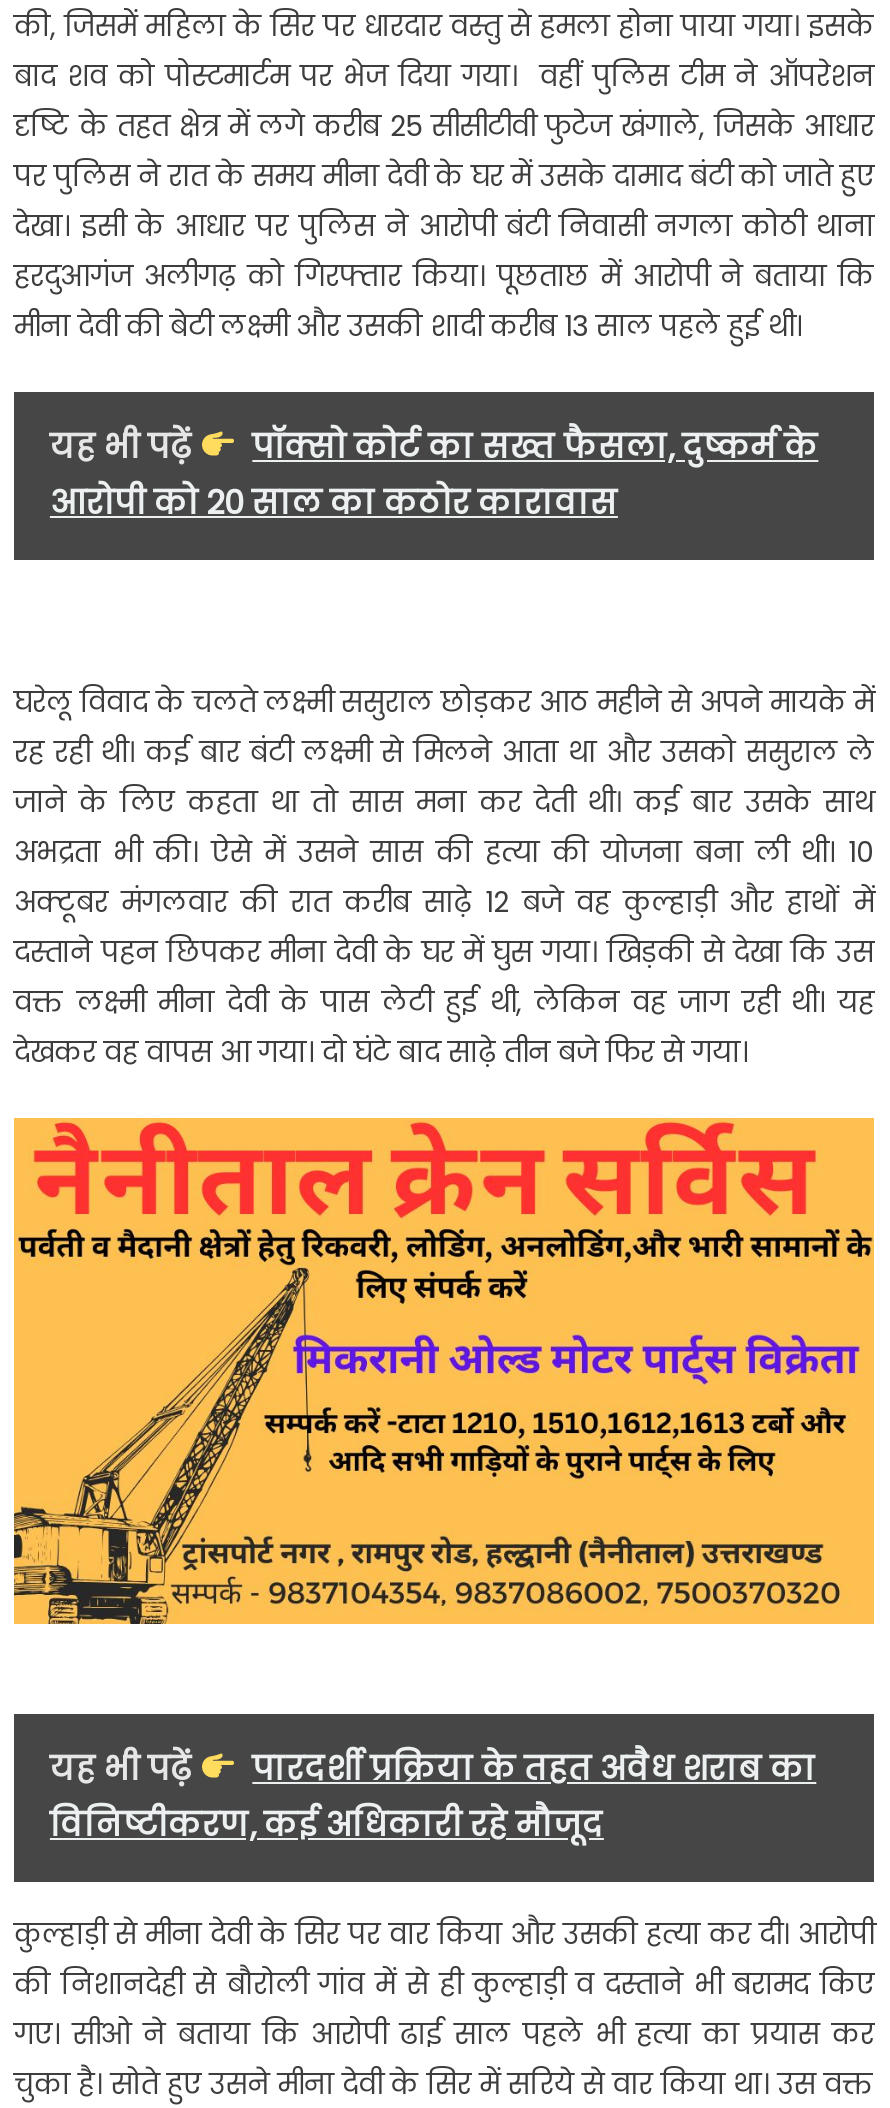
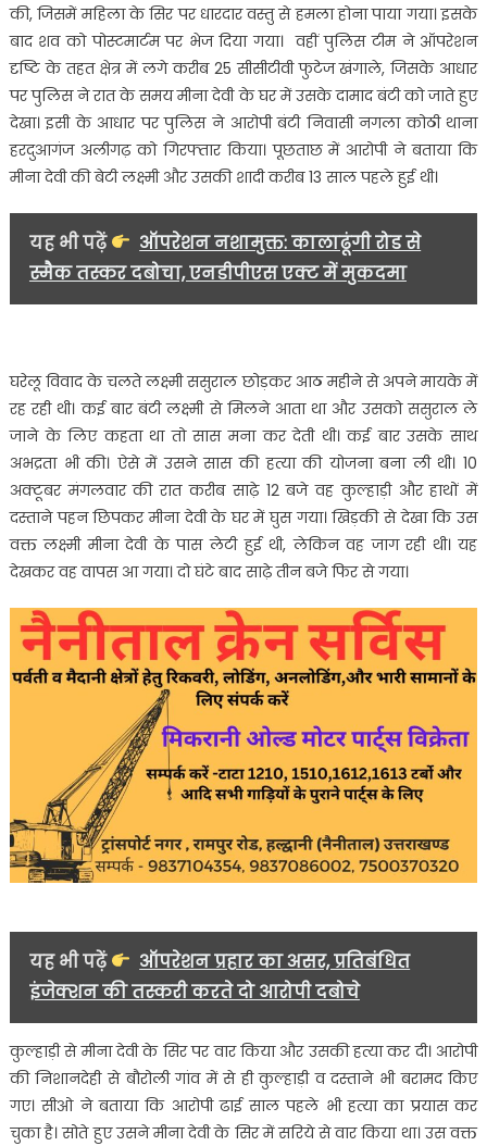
- पॉक्सो कोर्ट का सख्त फैसला, दुष्कर्म के
- आरोपी को 20 साल का कठोर कारावास
+ ऑपरेशन नशामुक्त: कालाढूंगी रोड से
+ स्मैक तस्कर दबोचा, एनडीपीएस एक्ट में मुकदमा

- पारदर्शी प्रक्रिया के तहत अवैध शराब का
- विनिष्टीकरण, कई अधिकारी रहे मौजूद
+ ऑपरेशन प्रहार का असर, प्रतिबंधित
+ इंजेक्शन की तस्करी करते दो आरोपी दबोचे
